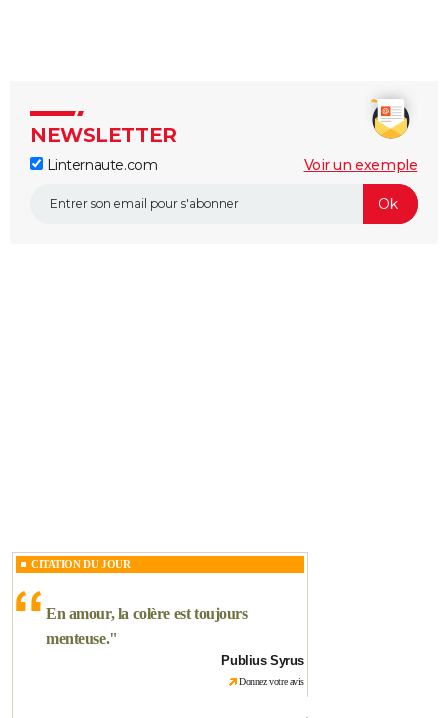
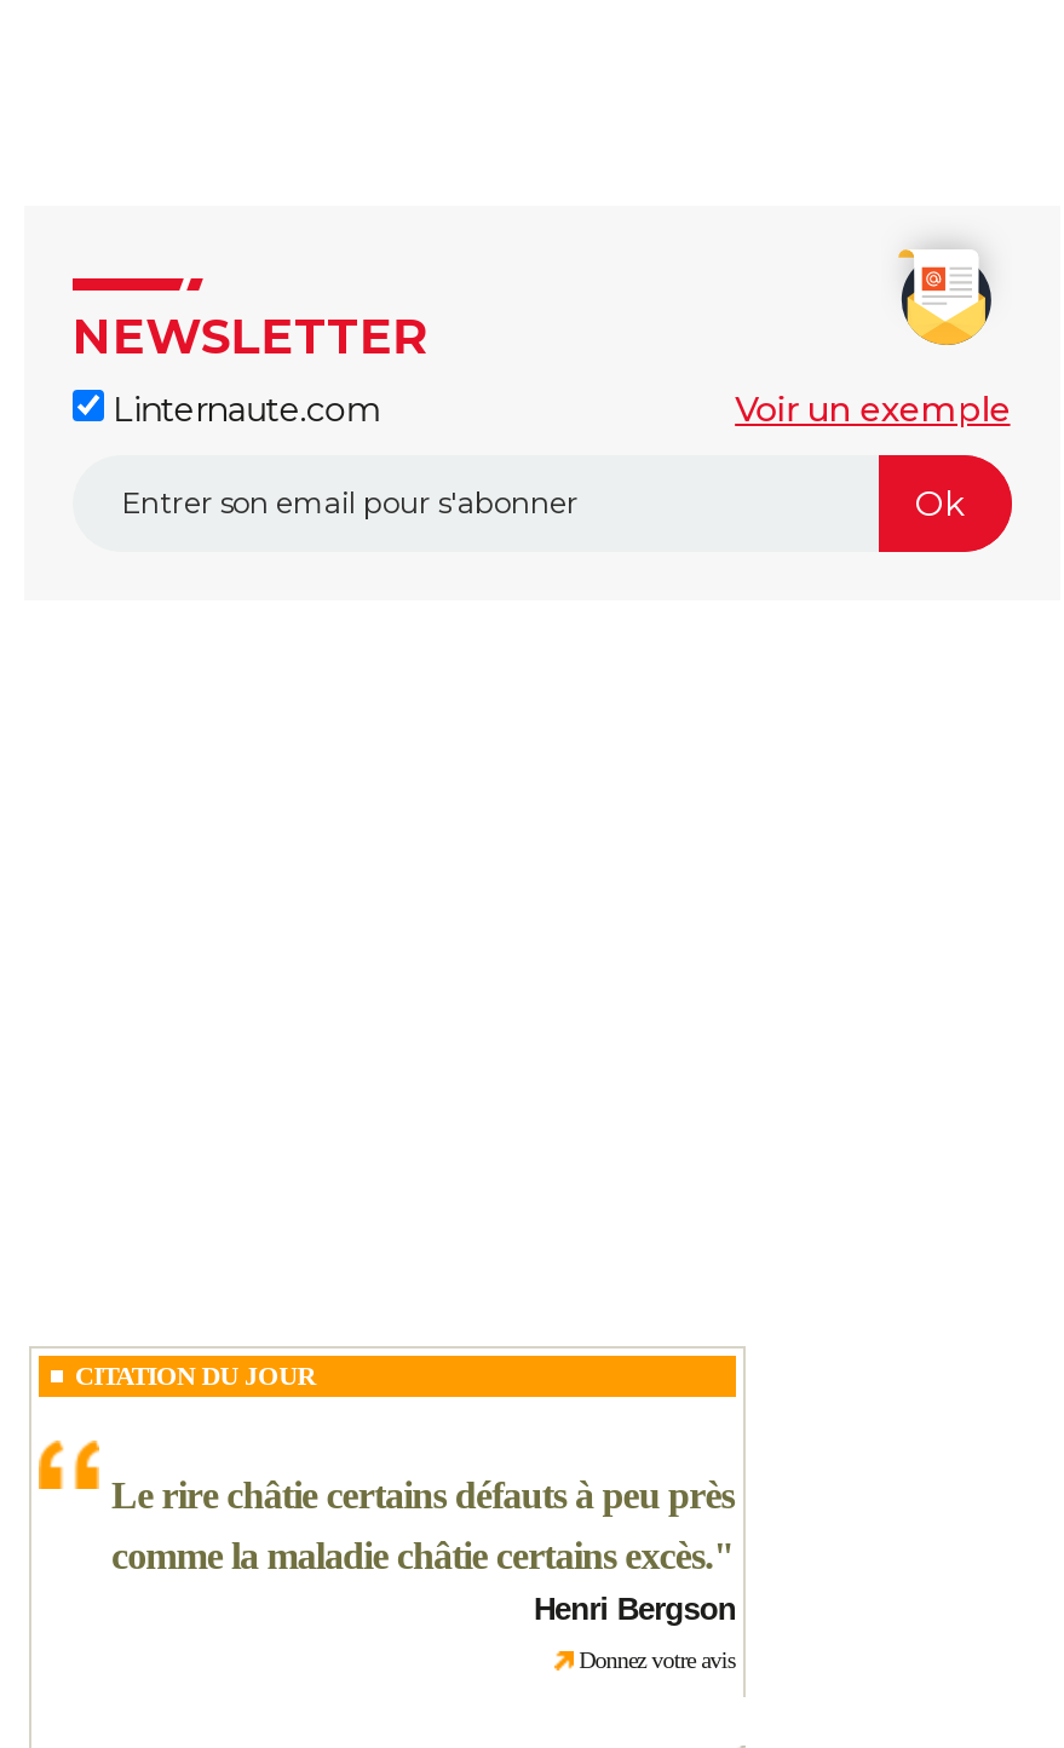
- En amour, la colère est toujours
+ Le rire châtie certains défauts à peu près

- menteuse."
- Publius Syrus
+ comme la maladie châtie certains excès."
+ Henri Bergson
